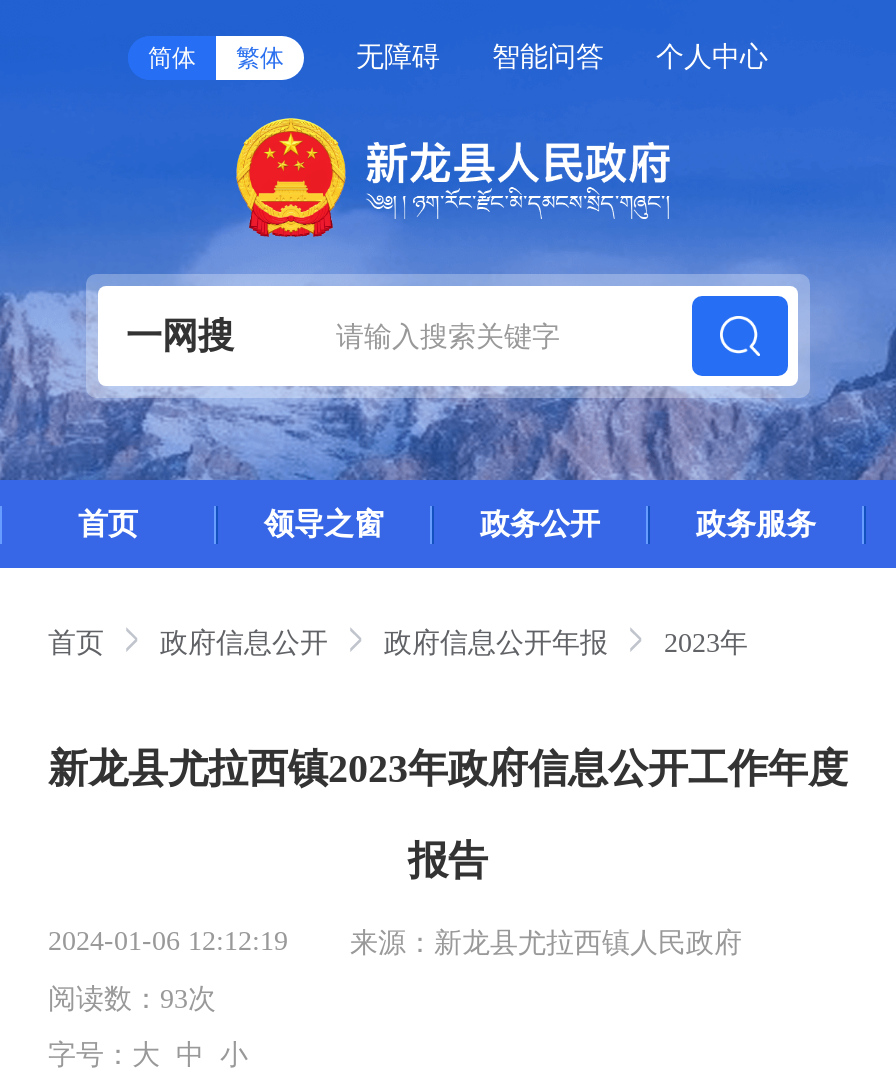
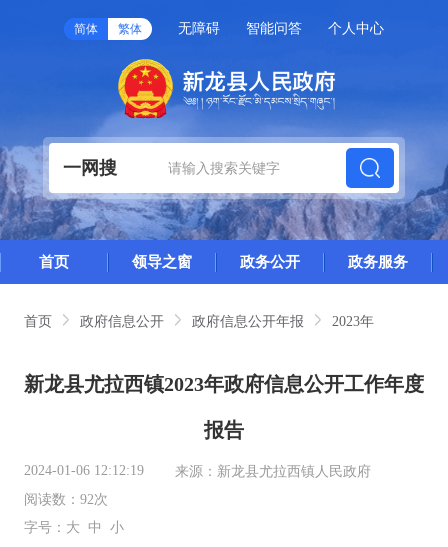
- 阅读数：93次
+ 阅读数：92次
